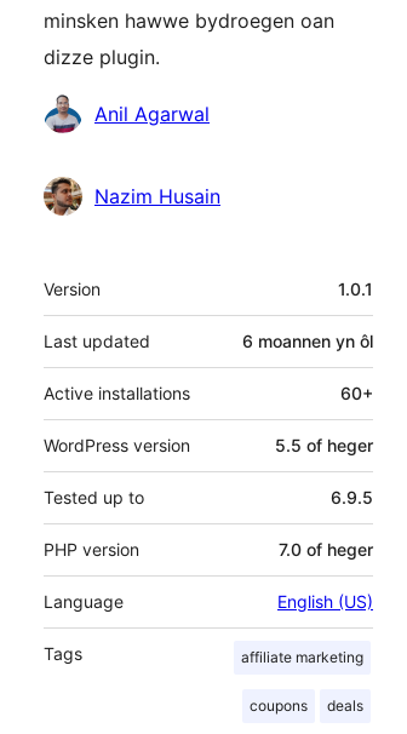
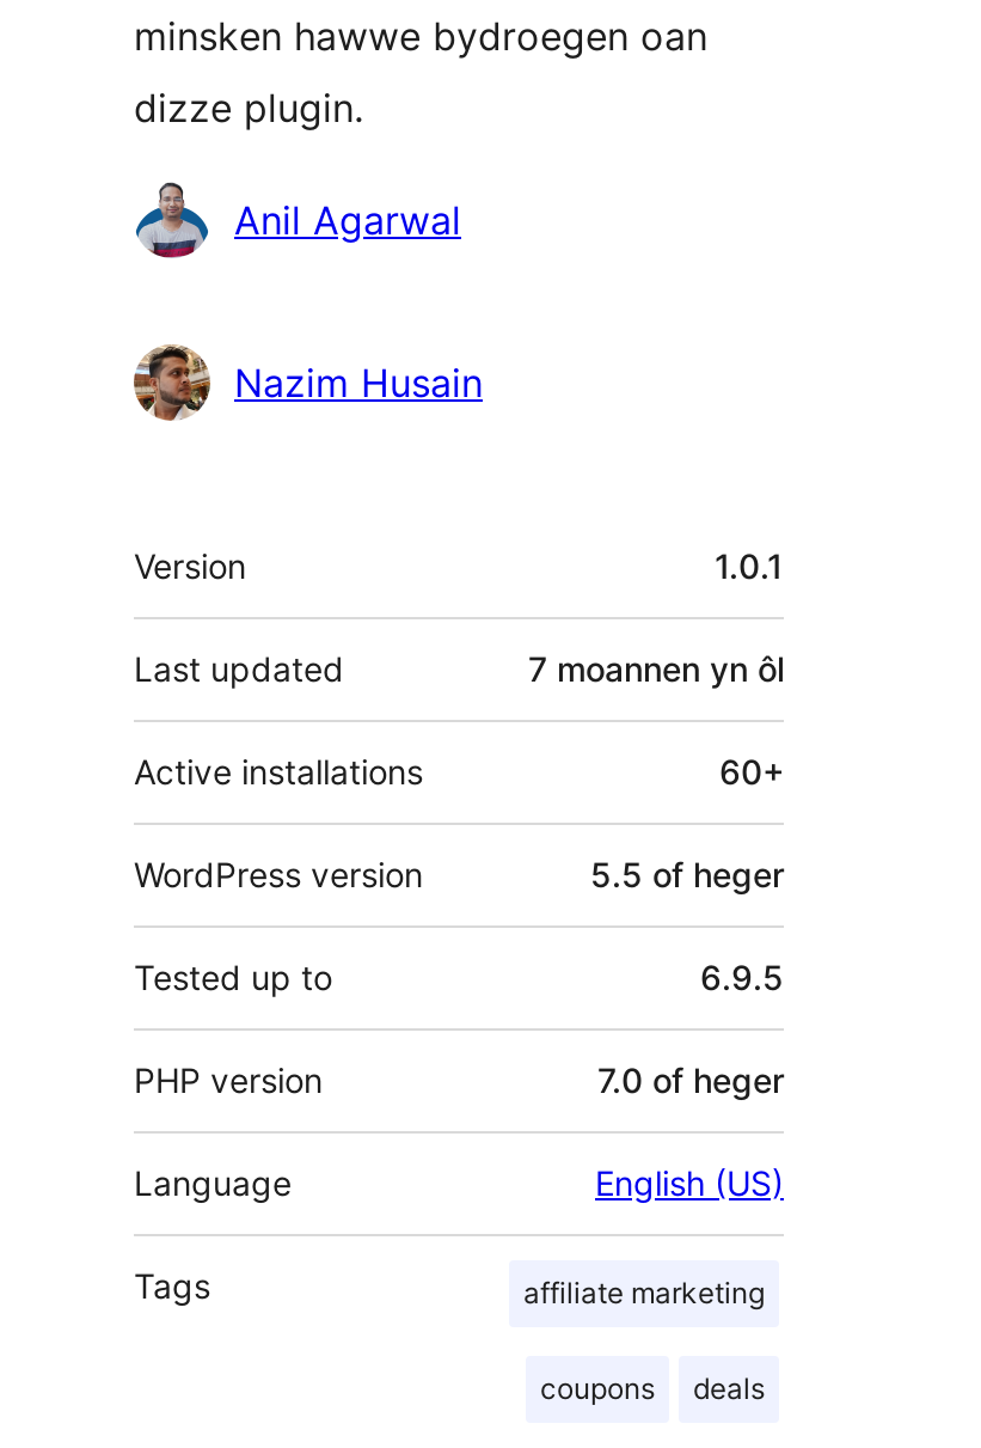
- 6 moannen yn ôl
+ 7 moannen yn ôl
